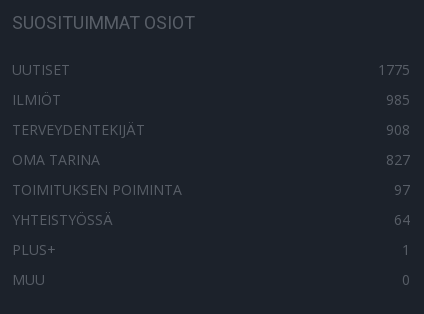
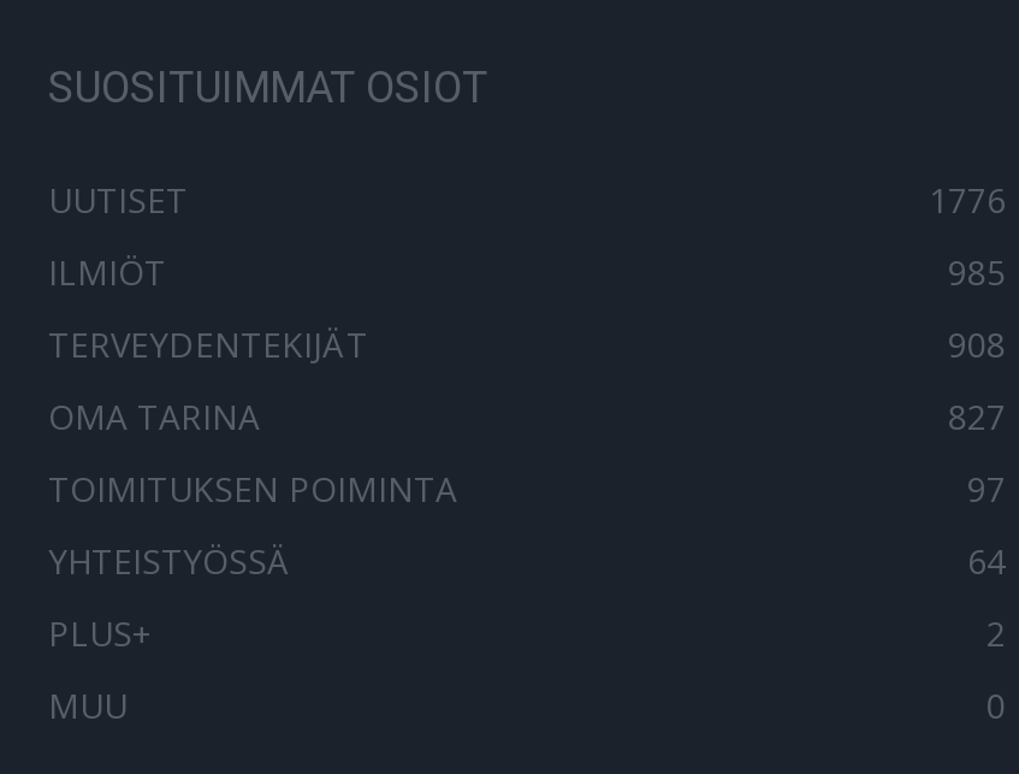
- 1775
+ 1776

- 1
+ 2
